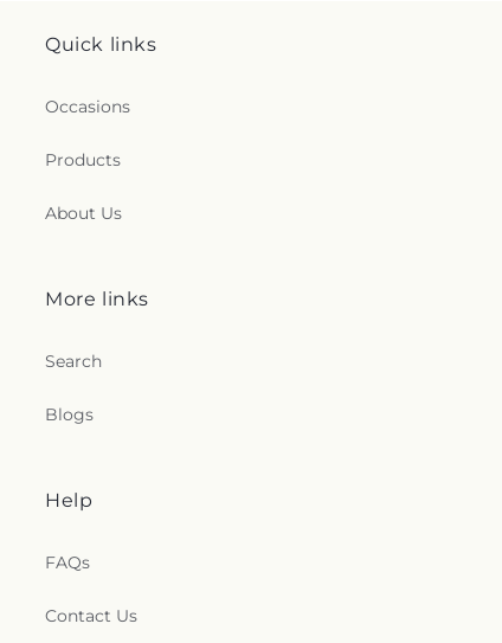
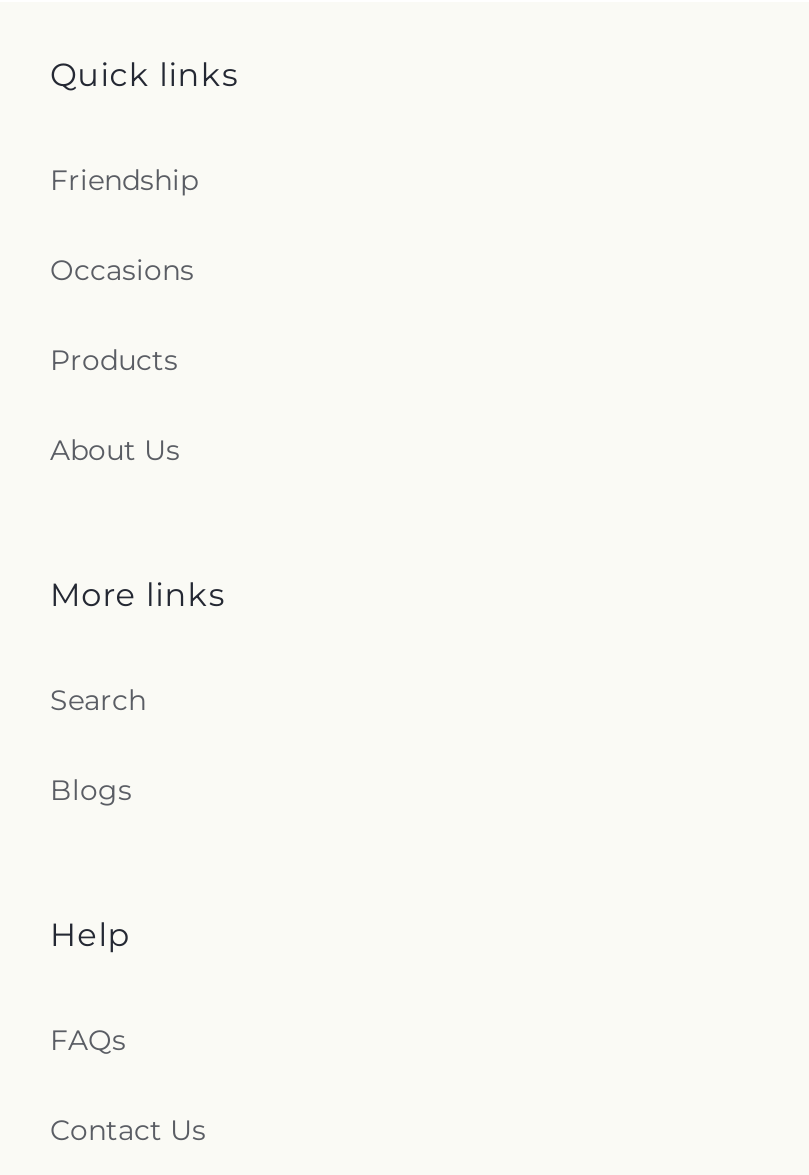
+ Friendship
